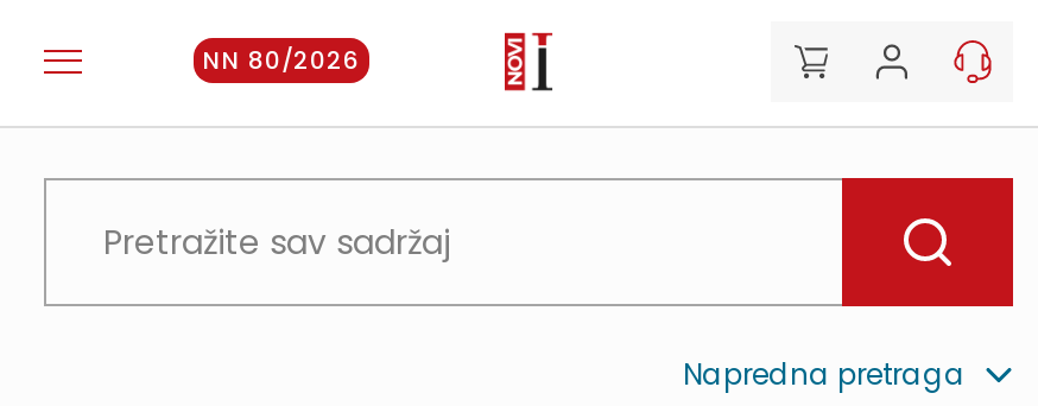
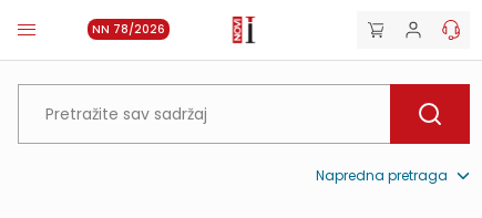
- NN 80/2026
+ NN 78/2026
